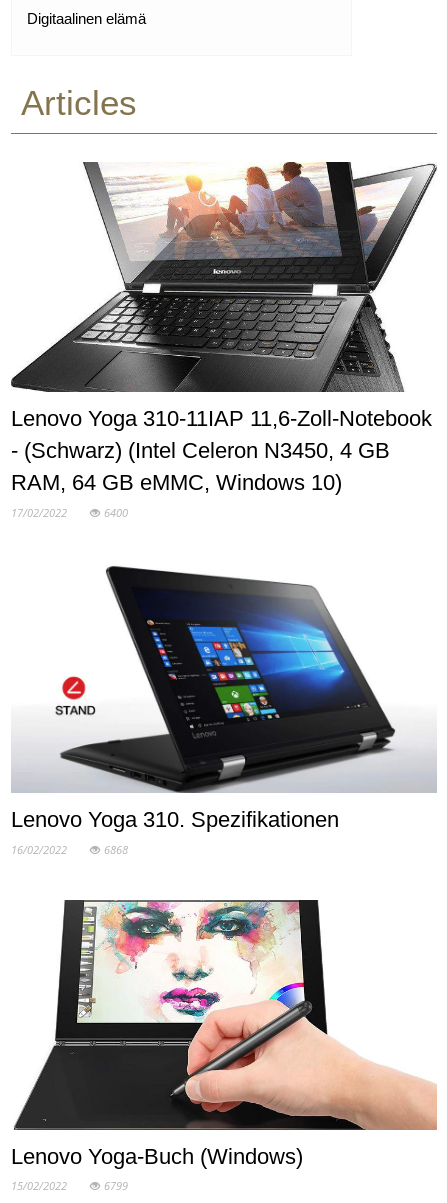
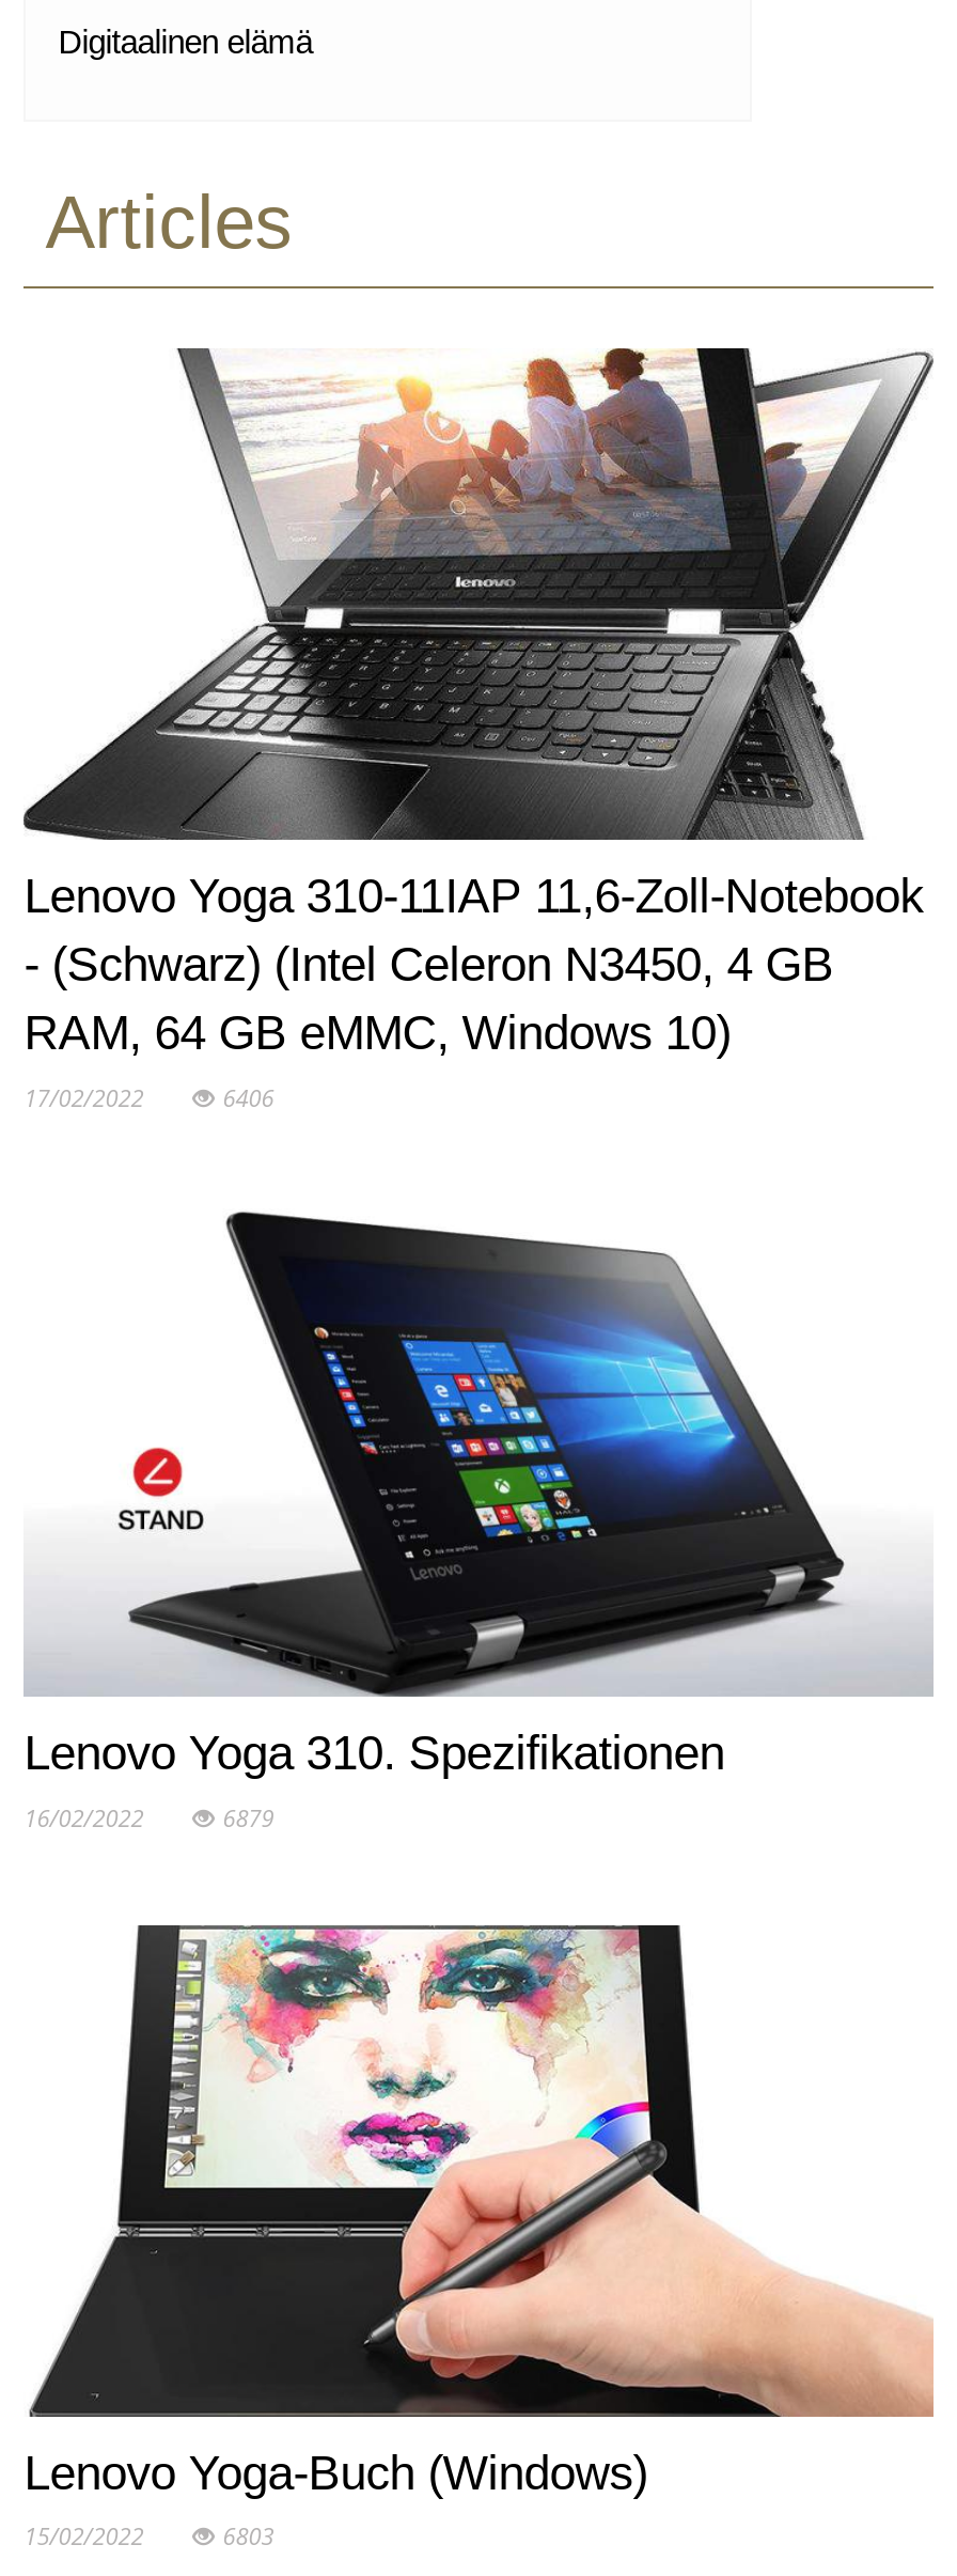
- 6400
+ 6406

- 6868
+ 6879

- 6799
+ 6803
